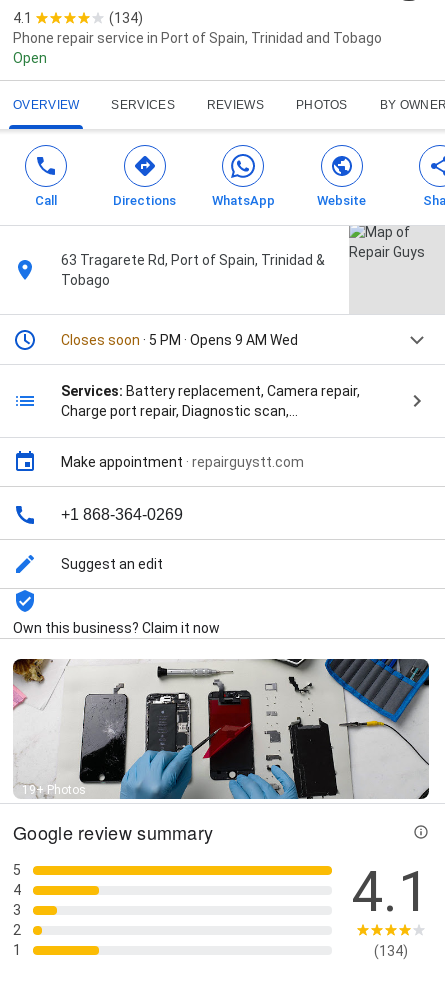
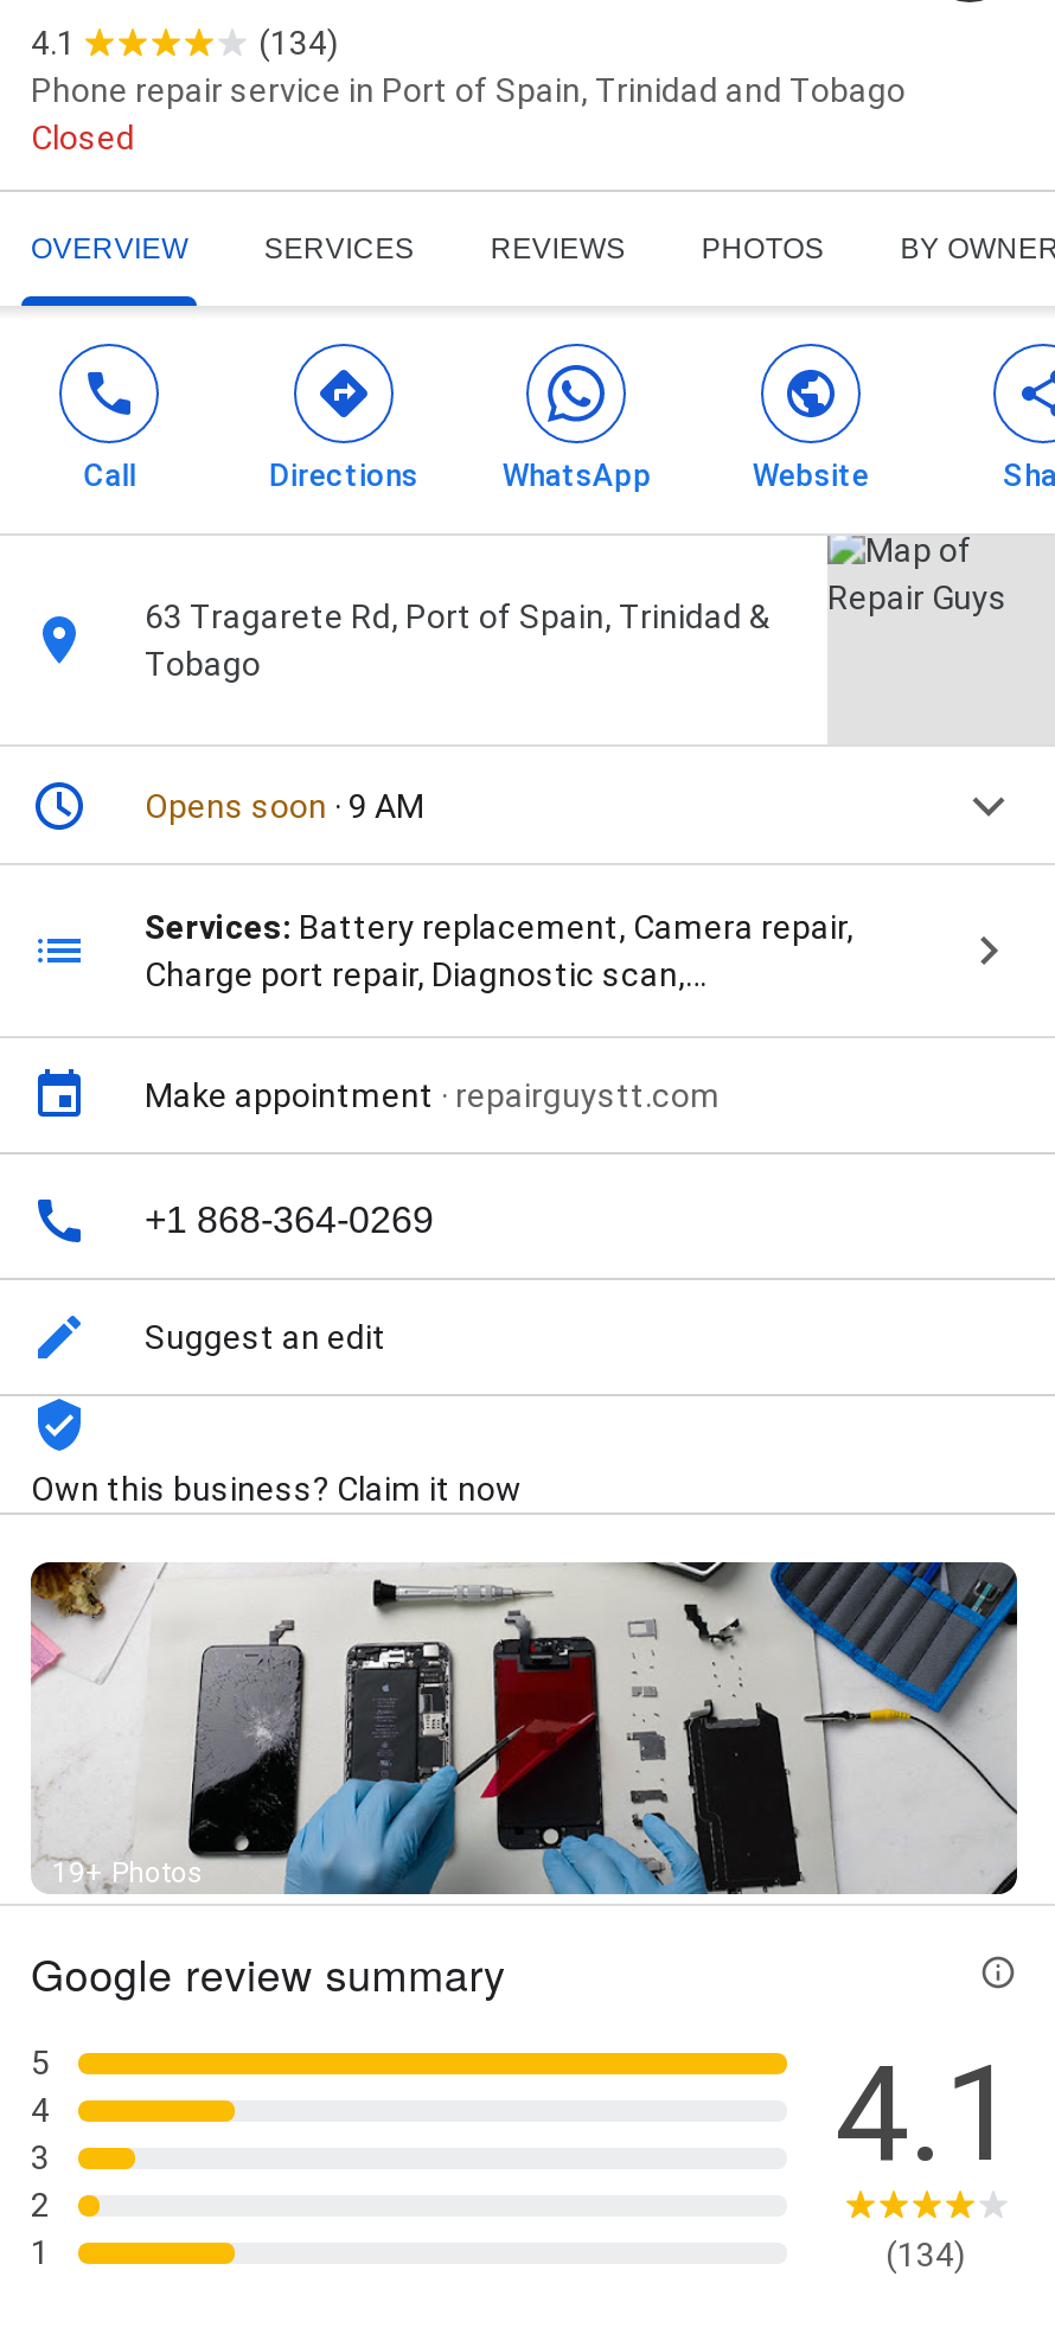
- Open
+ Closed

- Closes soon · 5 PM · Opens 9 AM Wed
+ Opens soon · 9 AM
